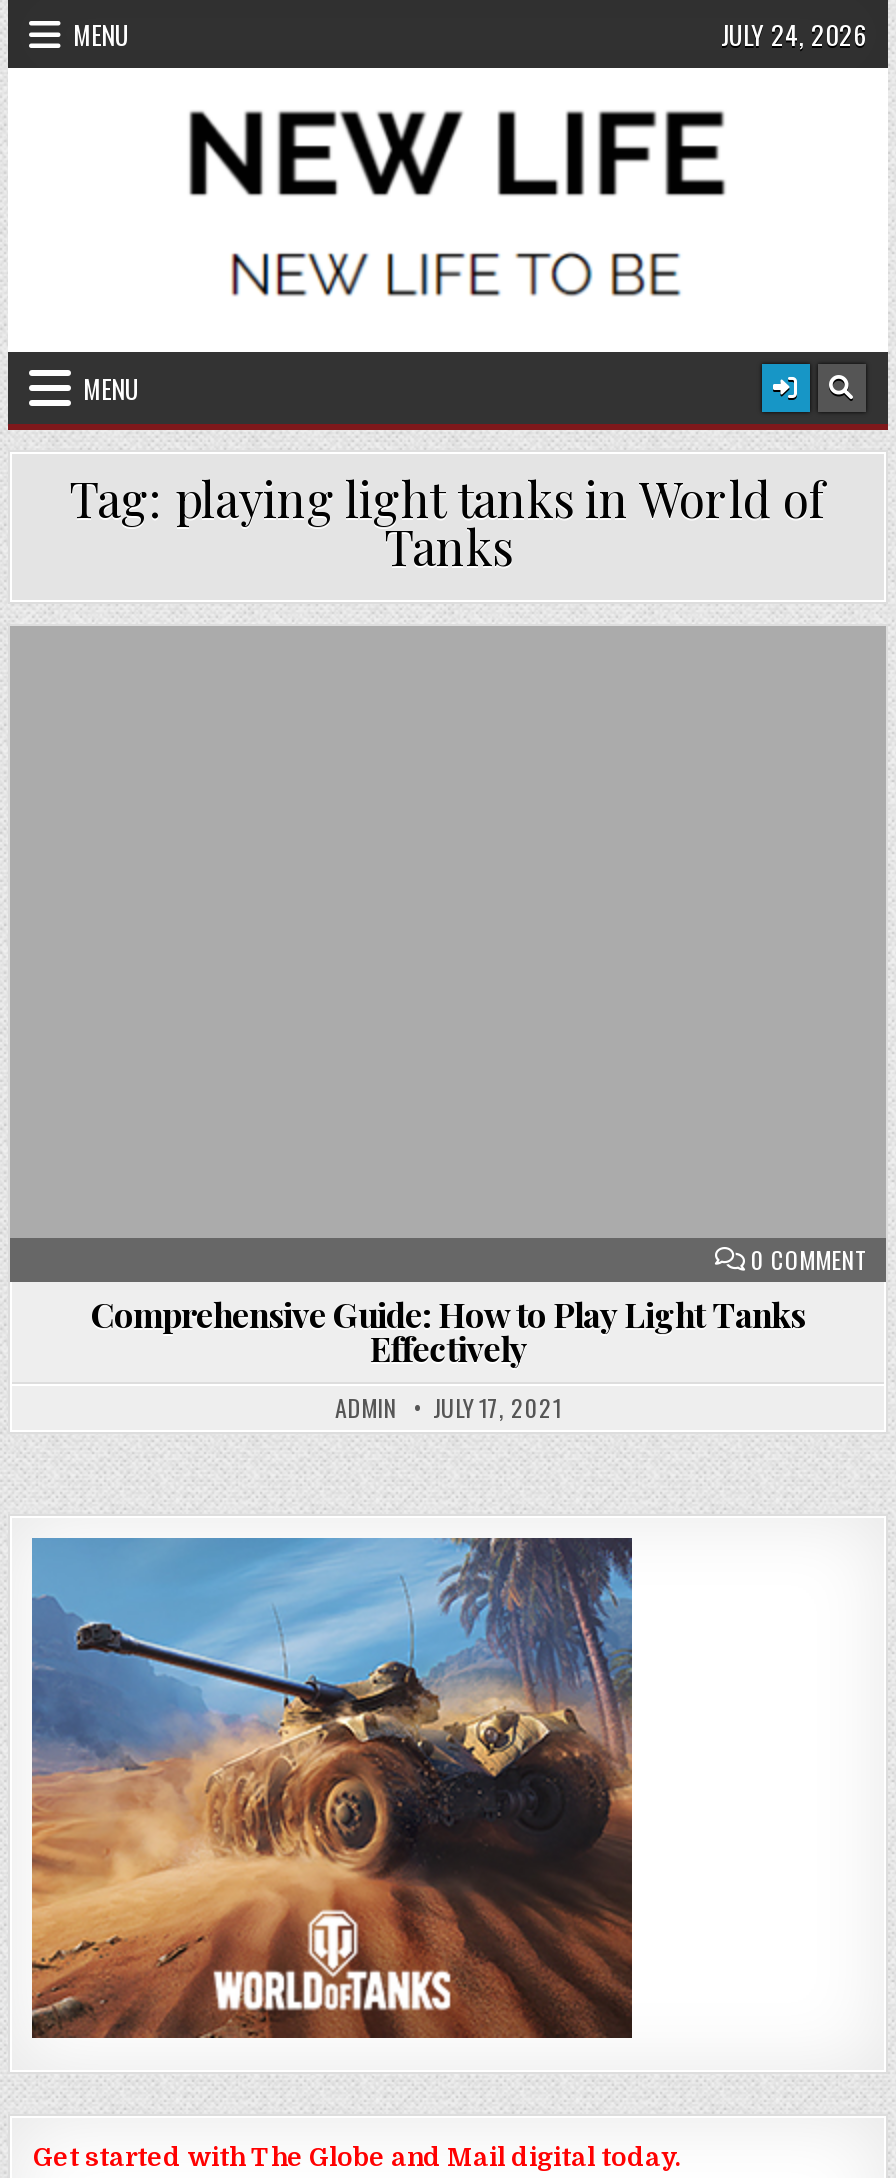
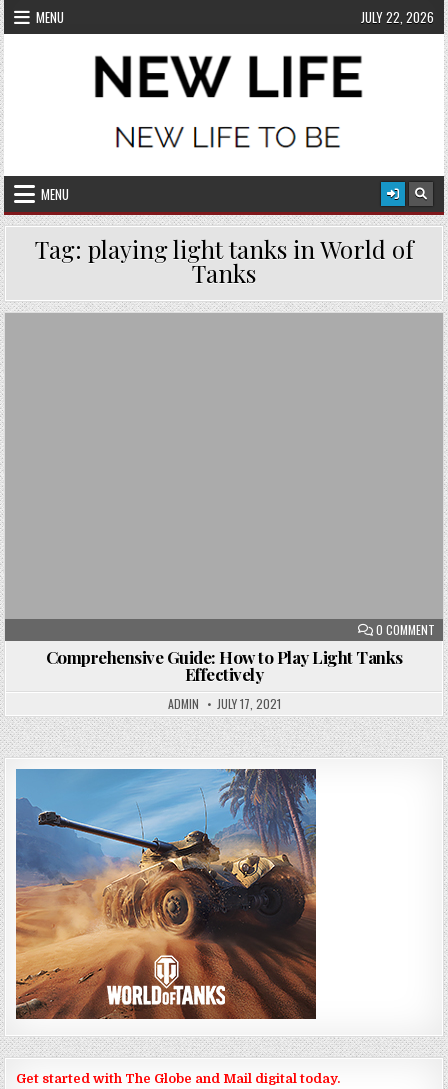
- JULY 24, 2026
+ JULY 22, 2026
